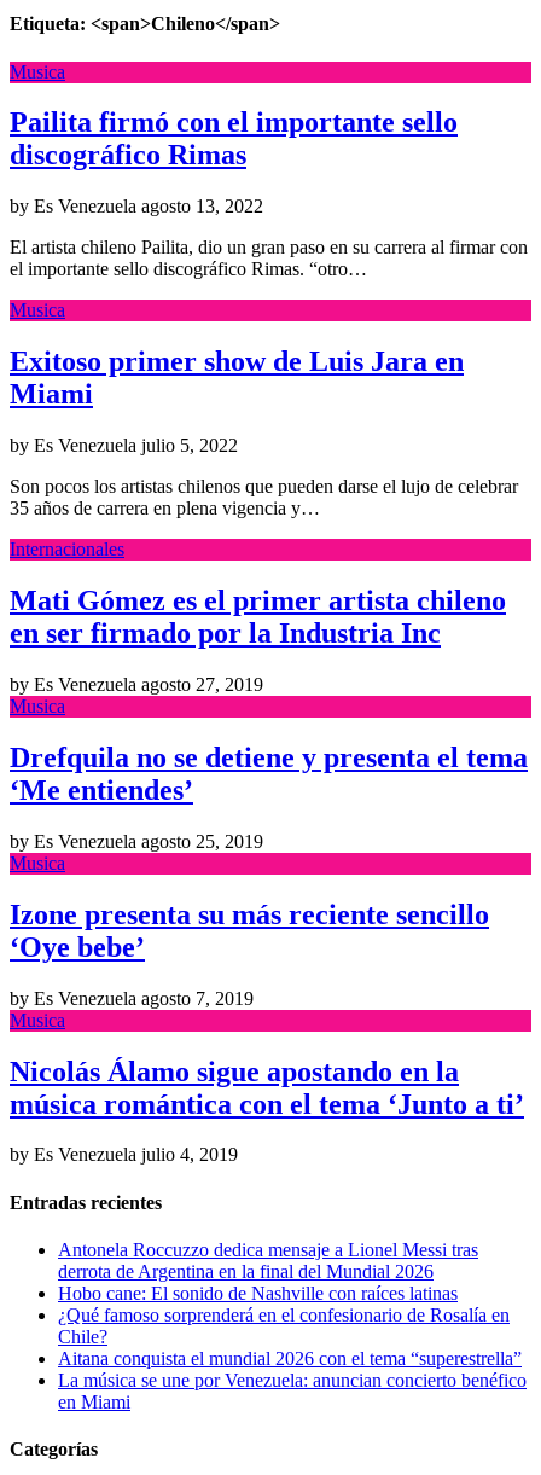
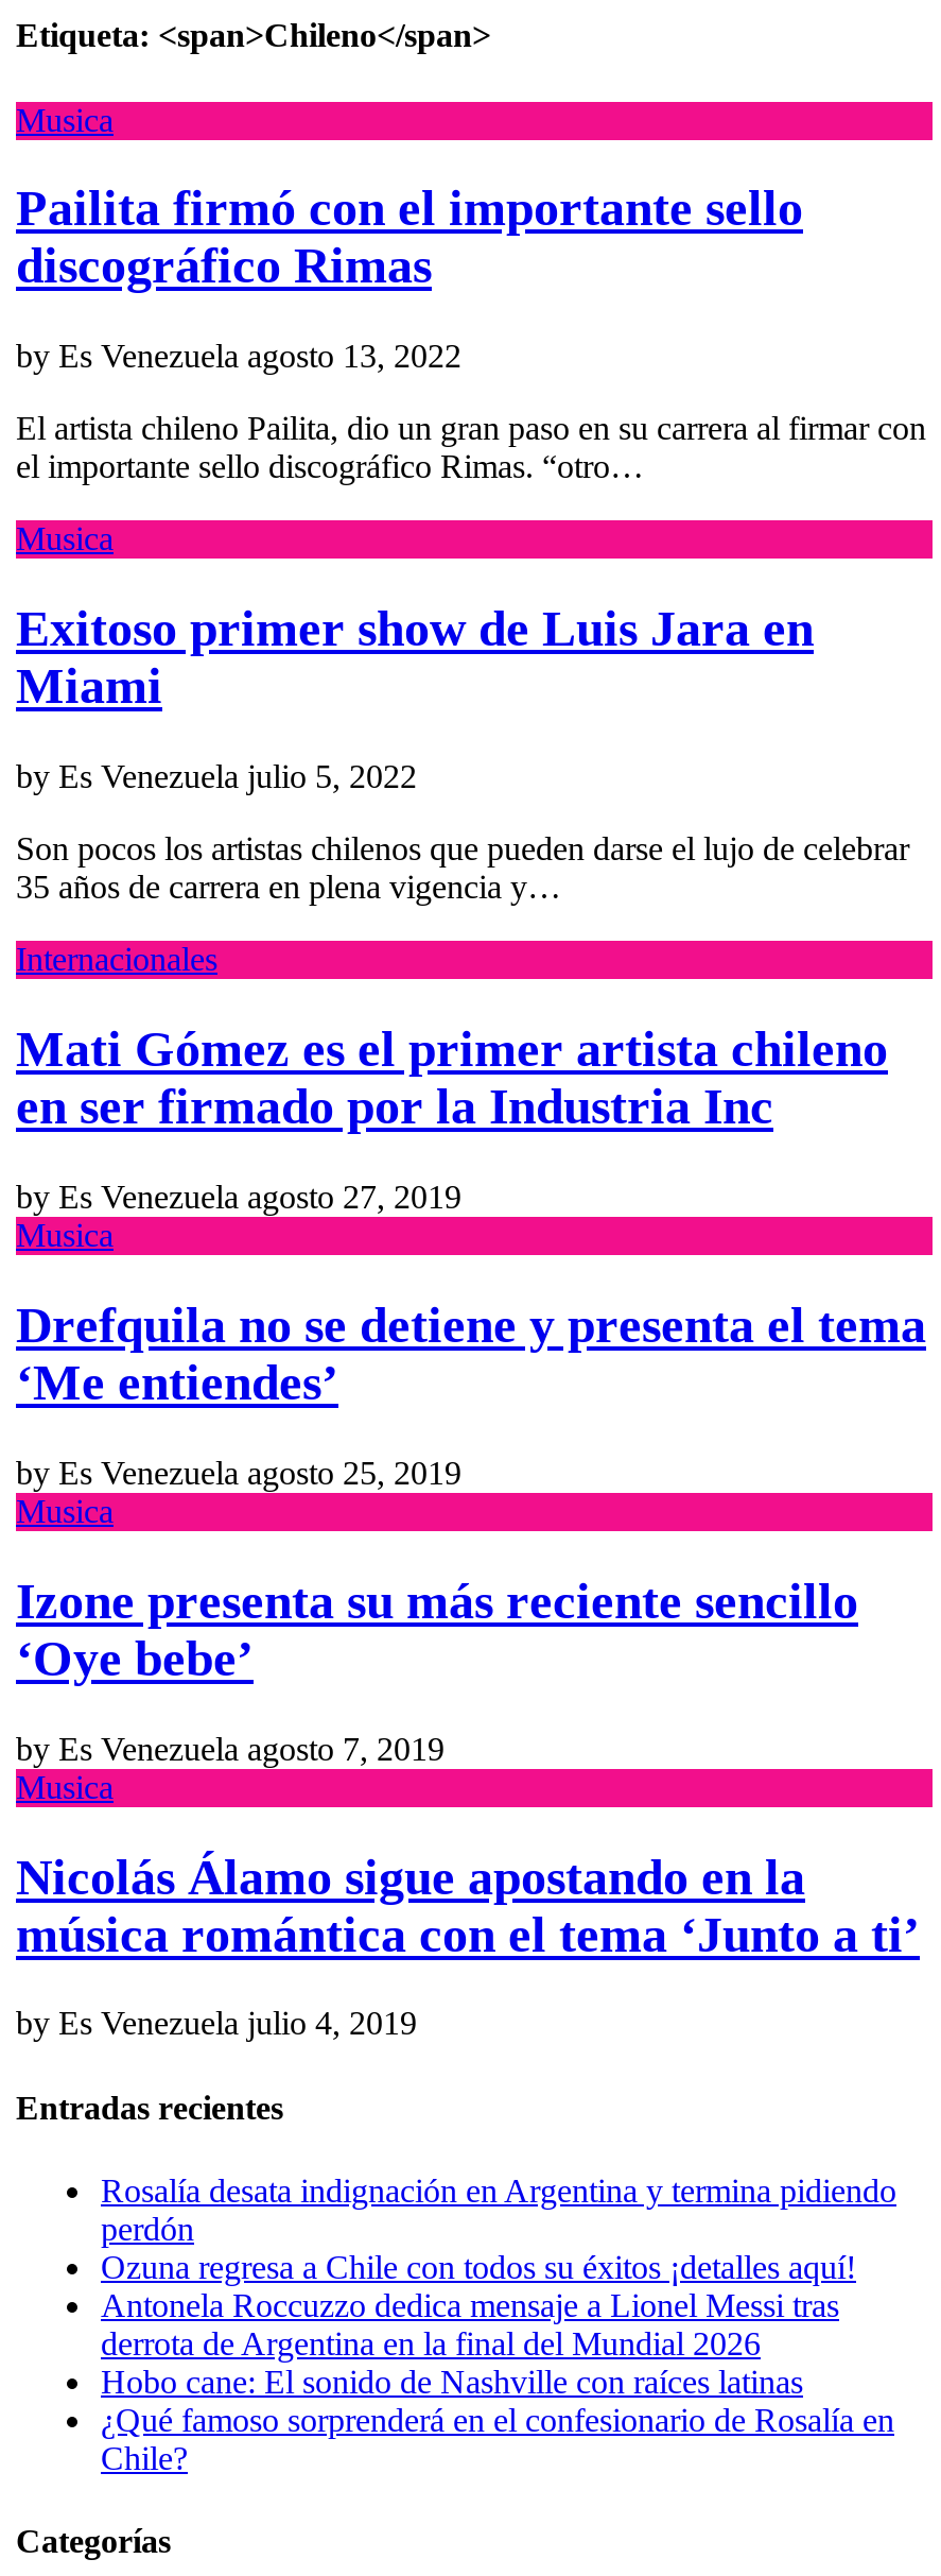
+ Rosalía desata indignación en Argentina y termina pidiendo
+ perdón
+ Ozuna regresa a Chile con todos su éxitos ¡detalles aquí!

moved down: Antonela Roccuzzo dedica mensaje a Lionel Messi tras | derrota de Argentina en la final del Mundial 2026 | Hobo cane: El sonido de Nashville con raíces latinas | ¿Qué famoso sorprenderá en el confesionario de Rosalía en | Chile?

- Aitana conquista el mundial 2026 con el tema “superestrella”
- La música se une por Venezuela: anuncian concierto benéfico
- en Miami
